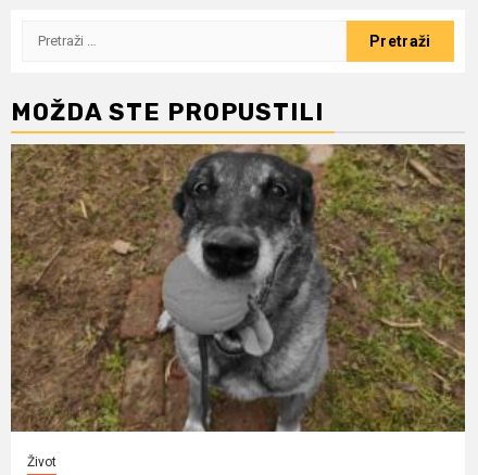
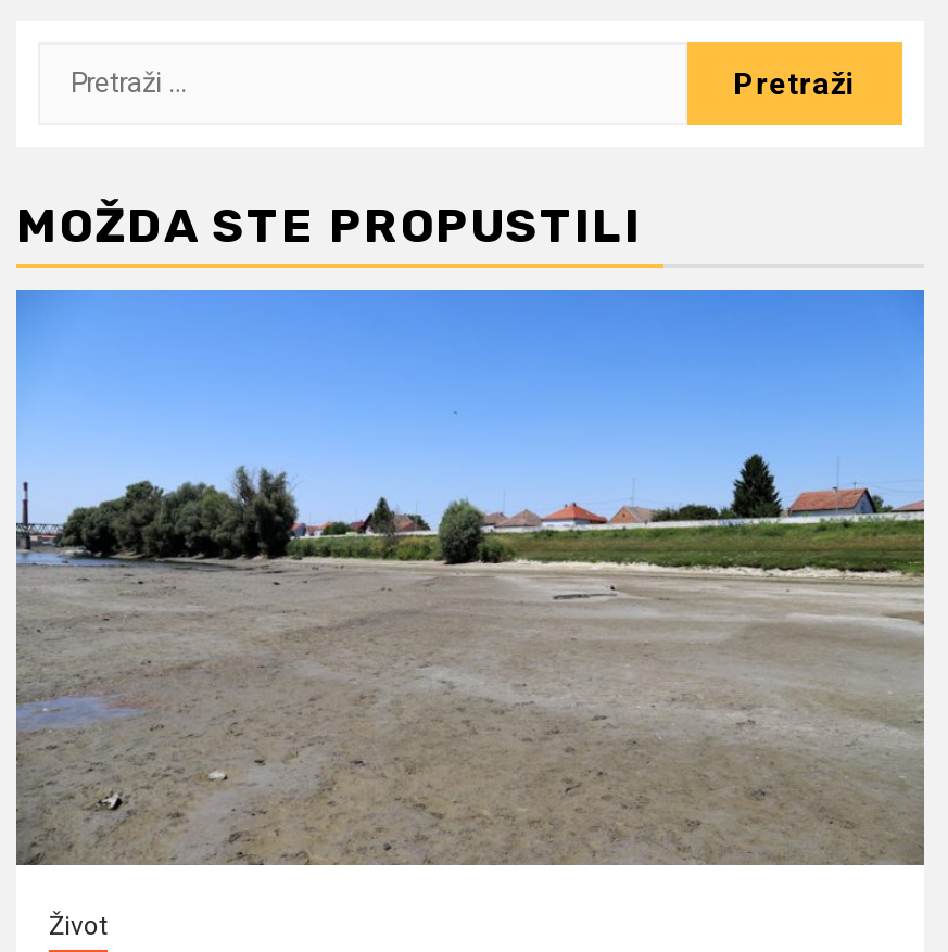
- [image]
+ [image]
